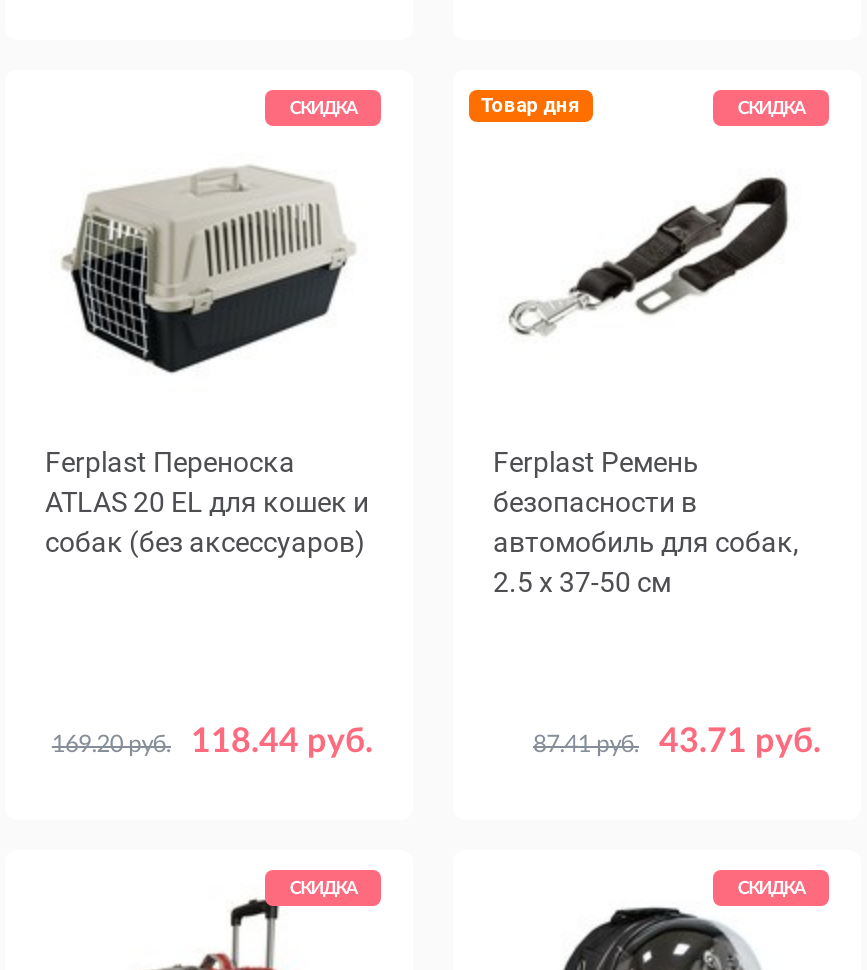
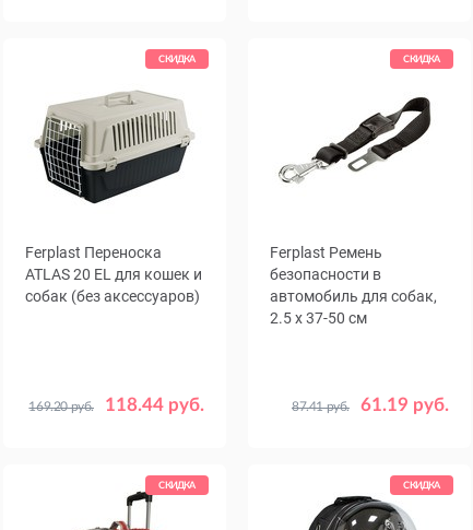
- Товар дня

- 43.71 руб.
+ 61.19 руб.
